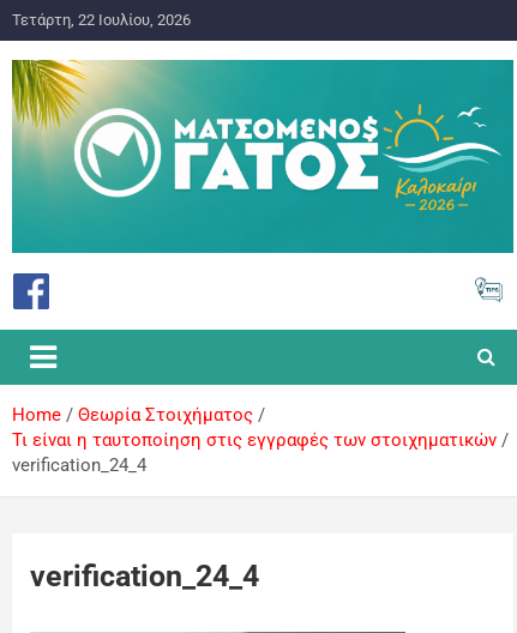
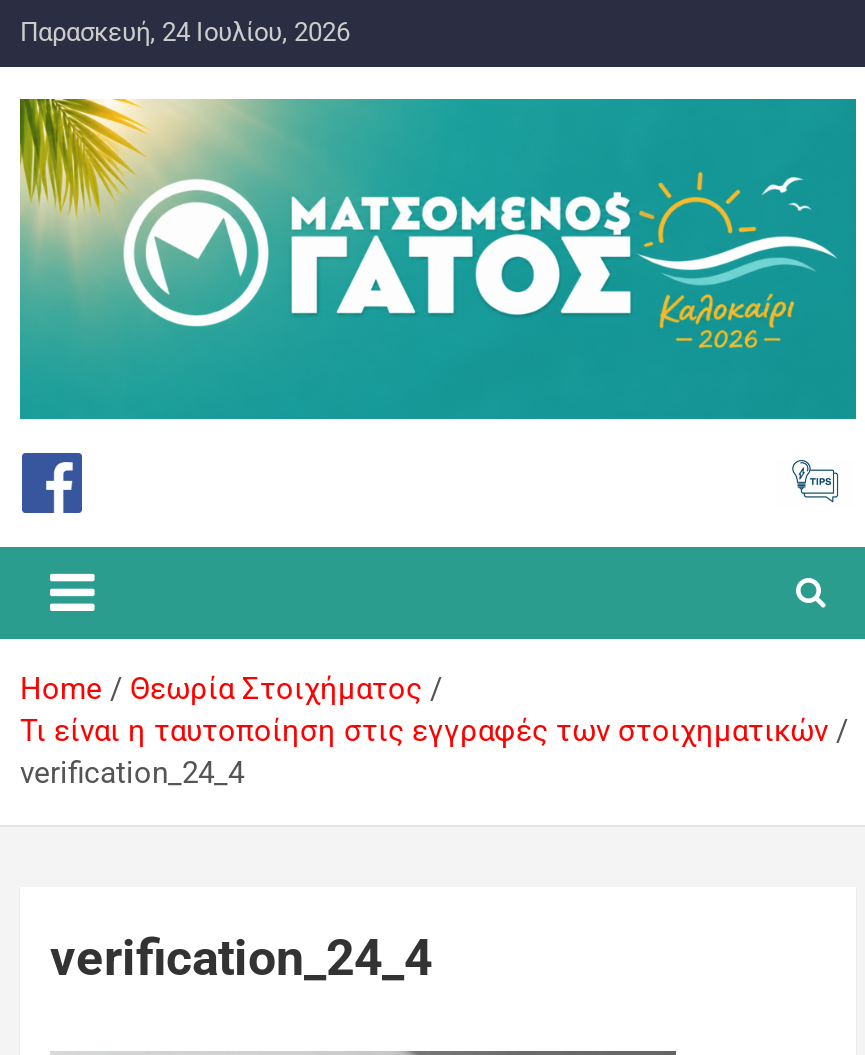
- Τετάρτη, 22 Ιουλίου, 2026
+ Παρασκευή, 24 Ιουλίου, 2026
